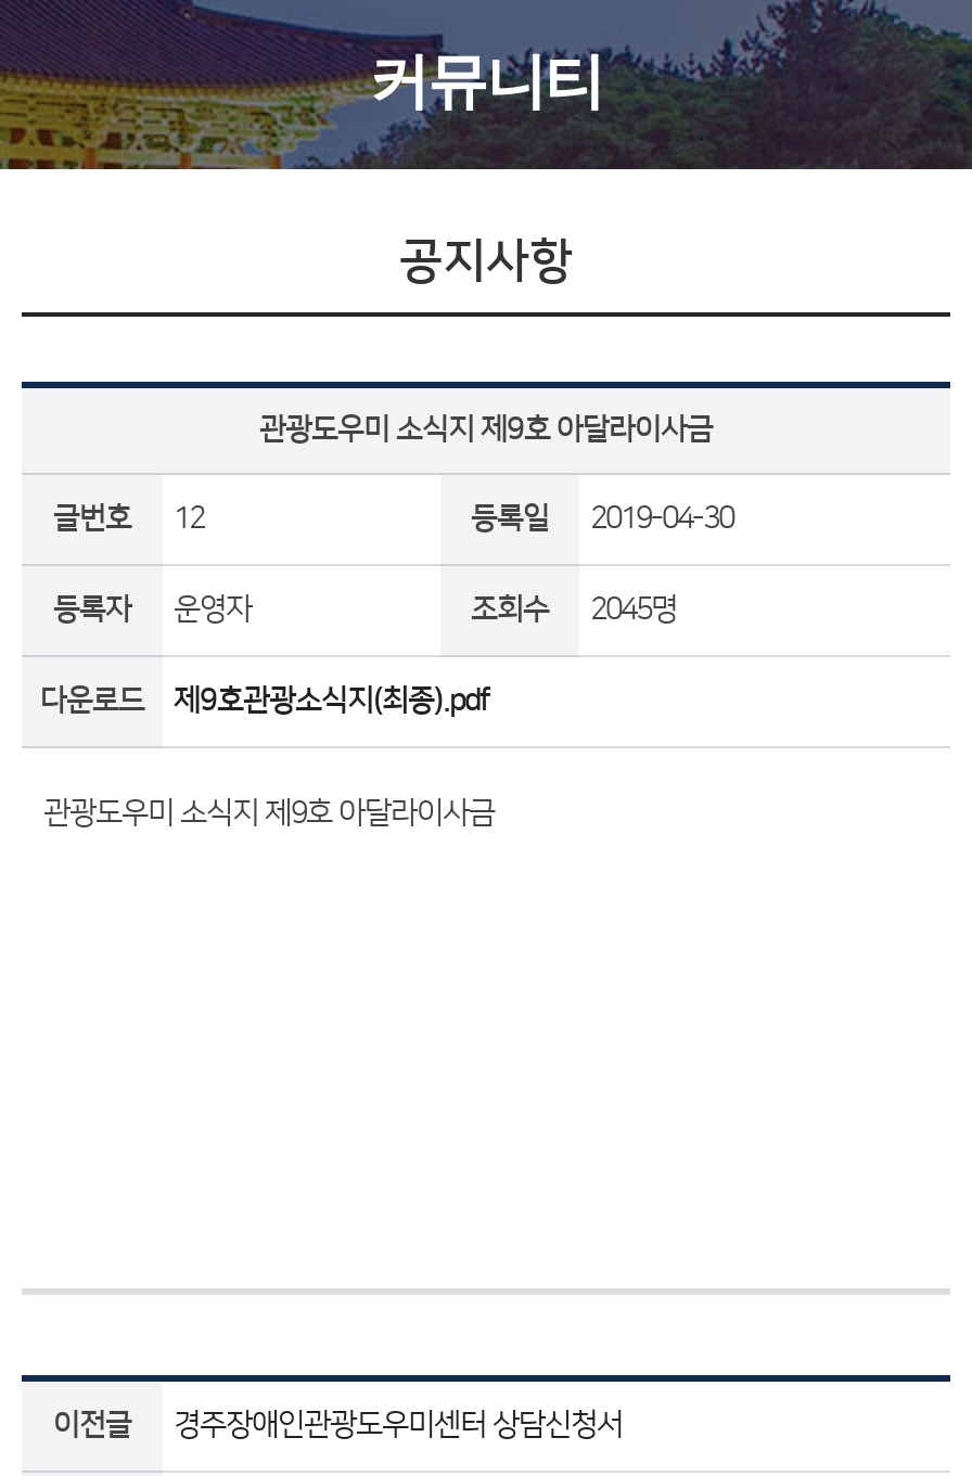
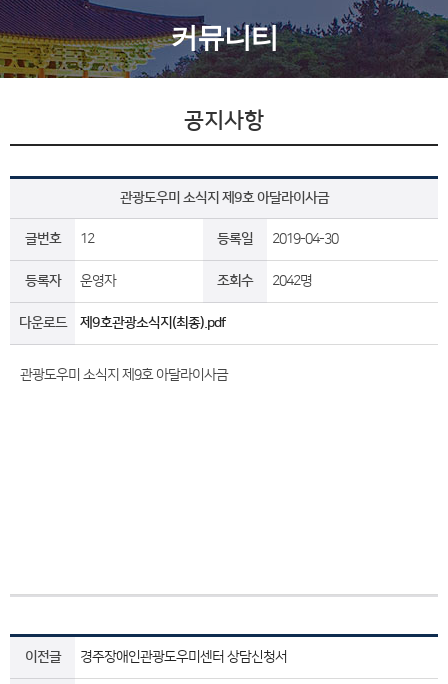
- 조회수 2045명
+ 조회수 2042명
